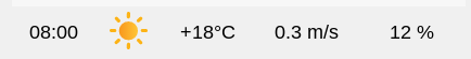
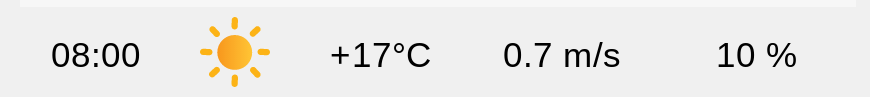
- +18°C
- 0.3 m/s
- 12 %
+ +17°C
+ 0.7 m/s
+ 10 %
